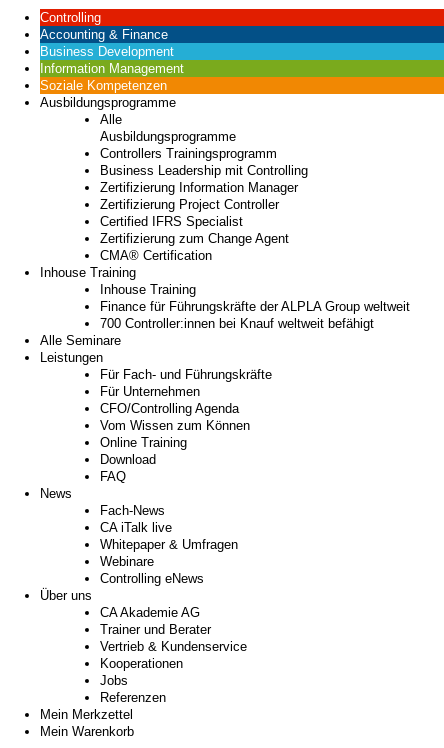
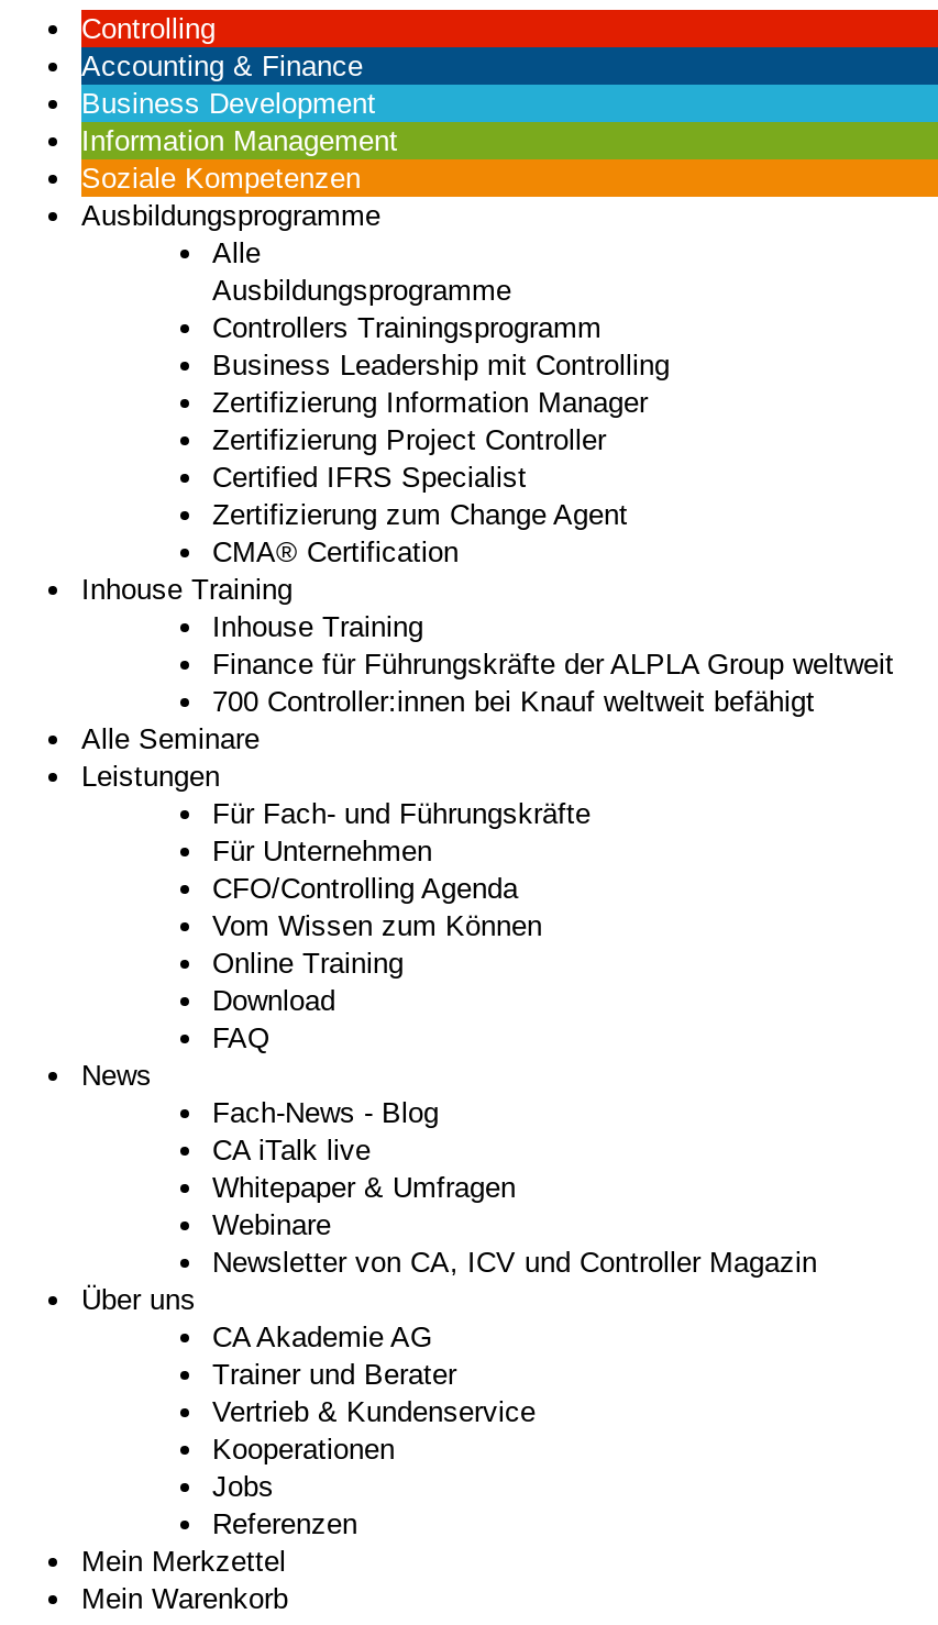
- Fach-News
+ Fach-News - Blog

- Controlling eNews
+ Newsletter von CA, ICV und Controller Magazin
